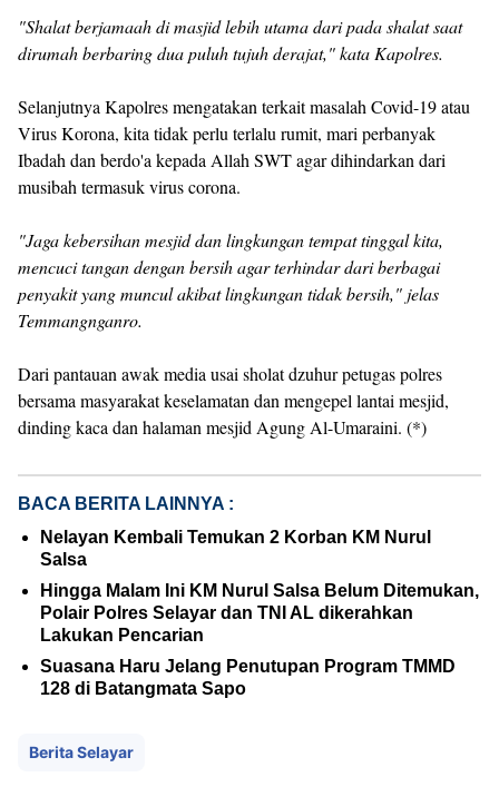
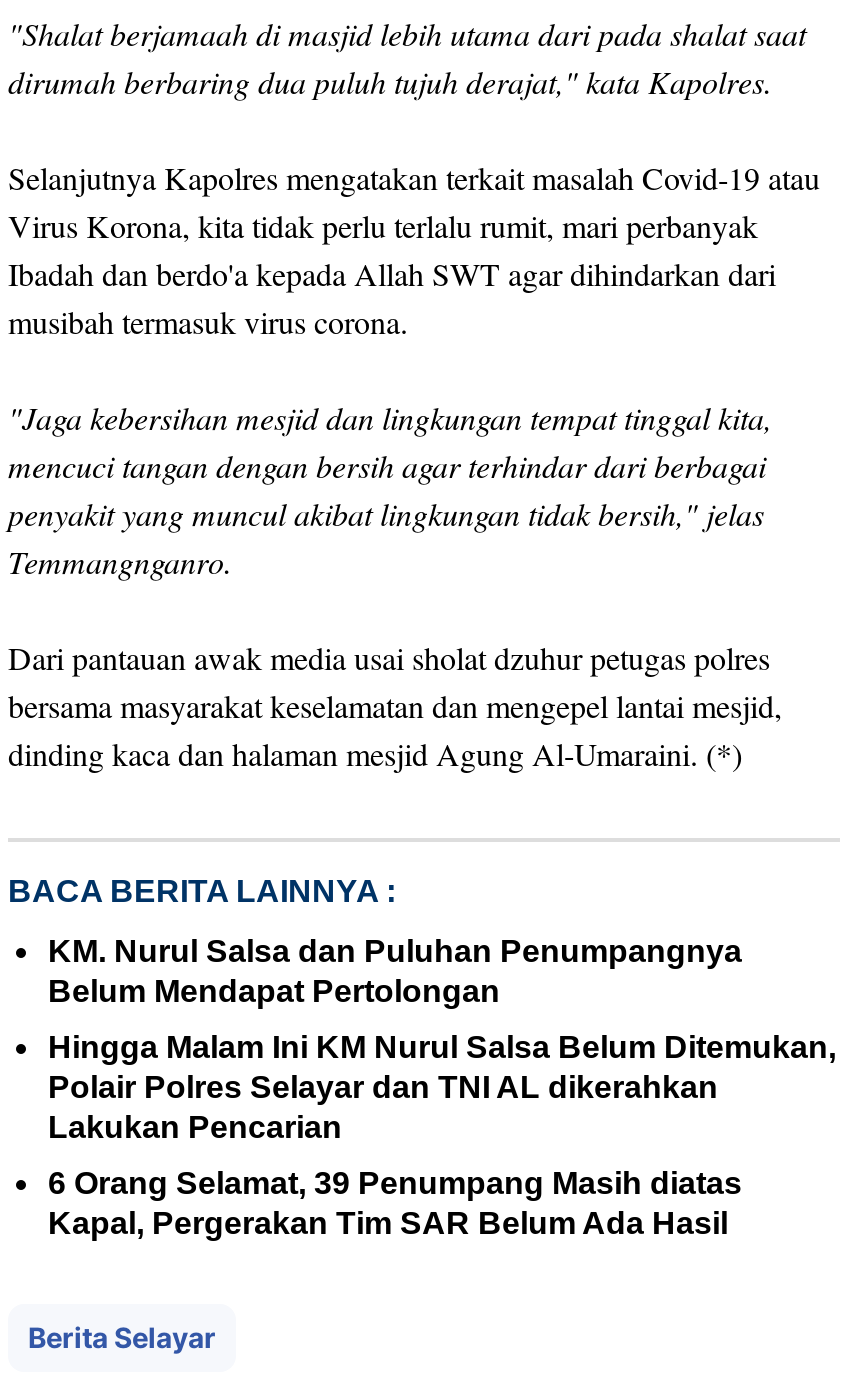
- Nelayan Kembali Temukan 2 Korban KM Nurul
- Salsa
+ KM. Nurul Salsa dan Puluhan Penumpangnya
+ Belum Mendapat Pertolongan

- Suasana Haru Jelang Penutupan Program TMMD
- 128 di Batangmata Sapo
+ 6 Orang Selamat, 39 Penumpang Masih diatas
+ Kapal, Pergerakan Tim SAR Belum Ada Hasil
